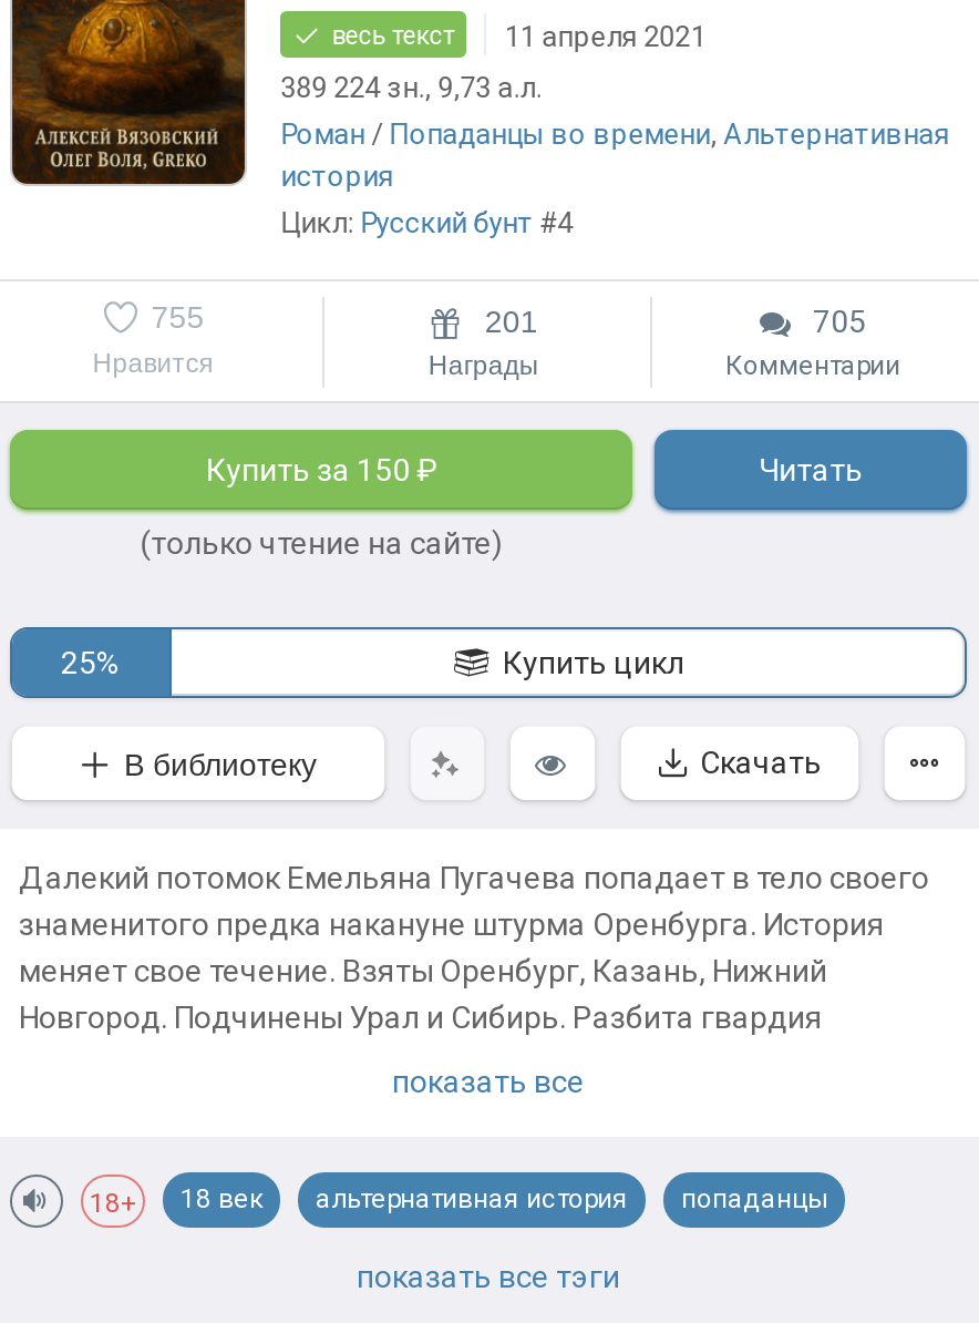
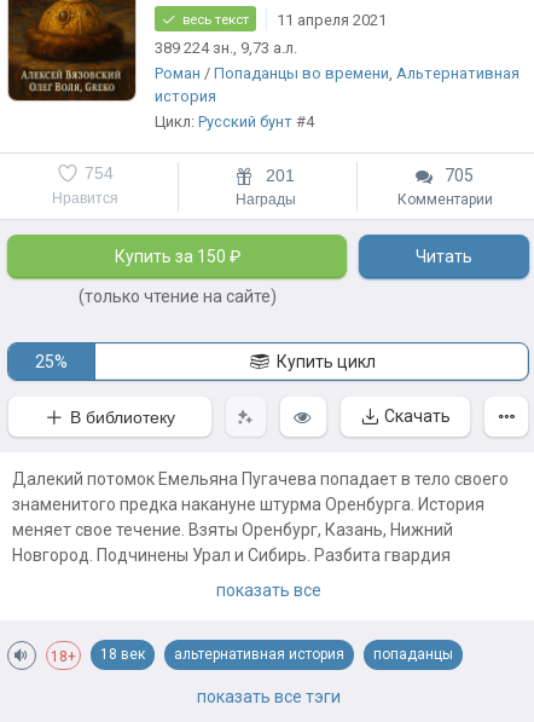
- 755
+ 754
